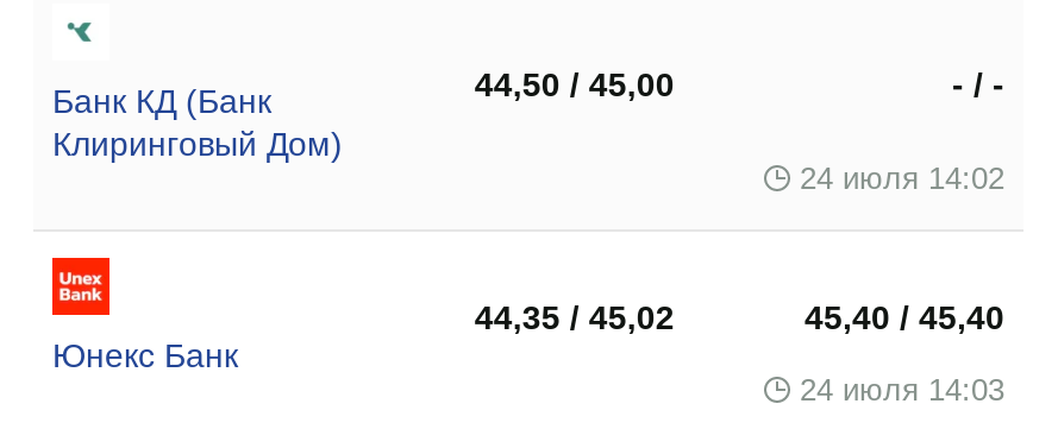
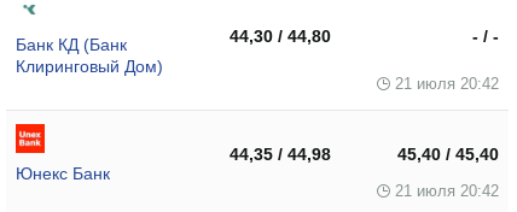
- 44,50 / 45,00
+ 44,30 / 44,80

- 24 июля 14:02
+ 21 июля 20:42

- 44,35 / 45,02
+ 44,35 / 44,98

- 24 июля 14:03
+ 21 июля 20:42
